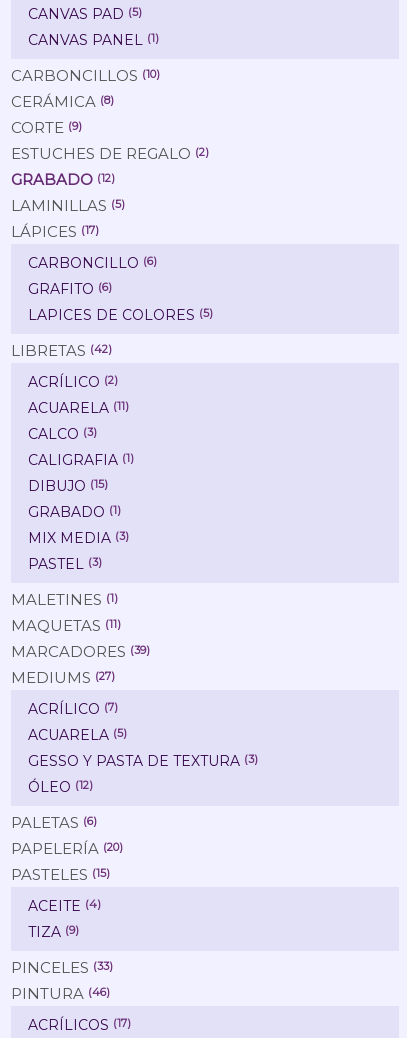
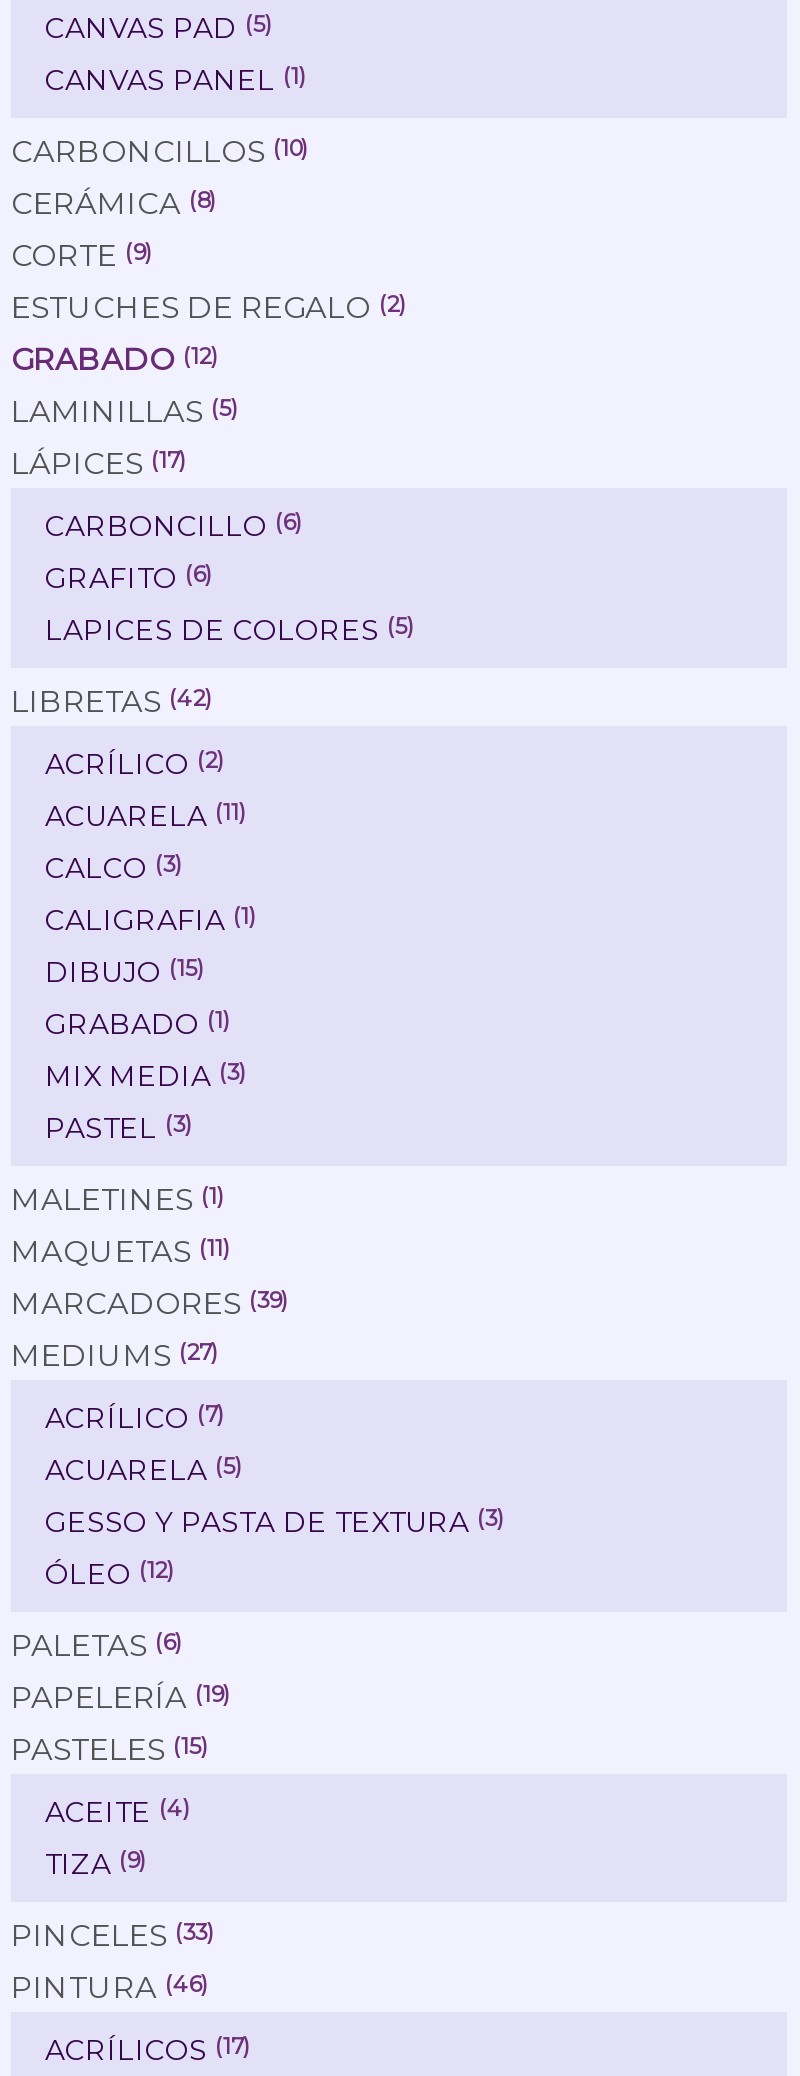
- PAPELERÍA (20)
+ PAPELERÍA (19)
